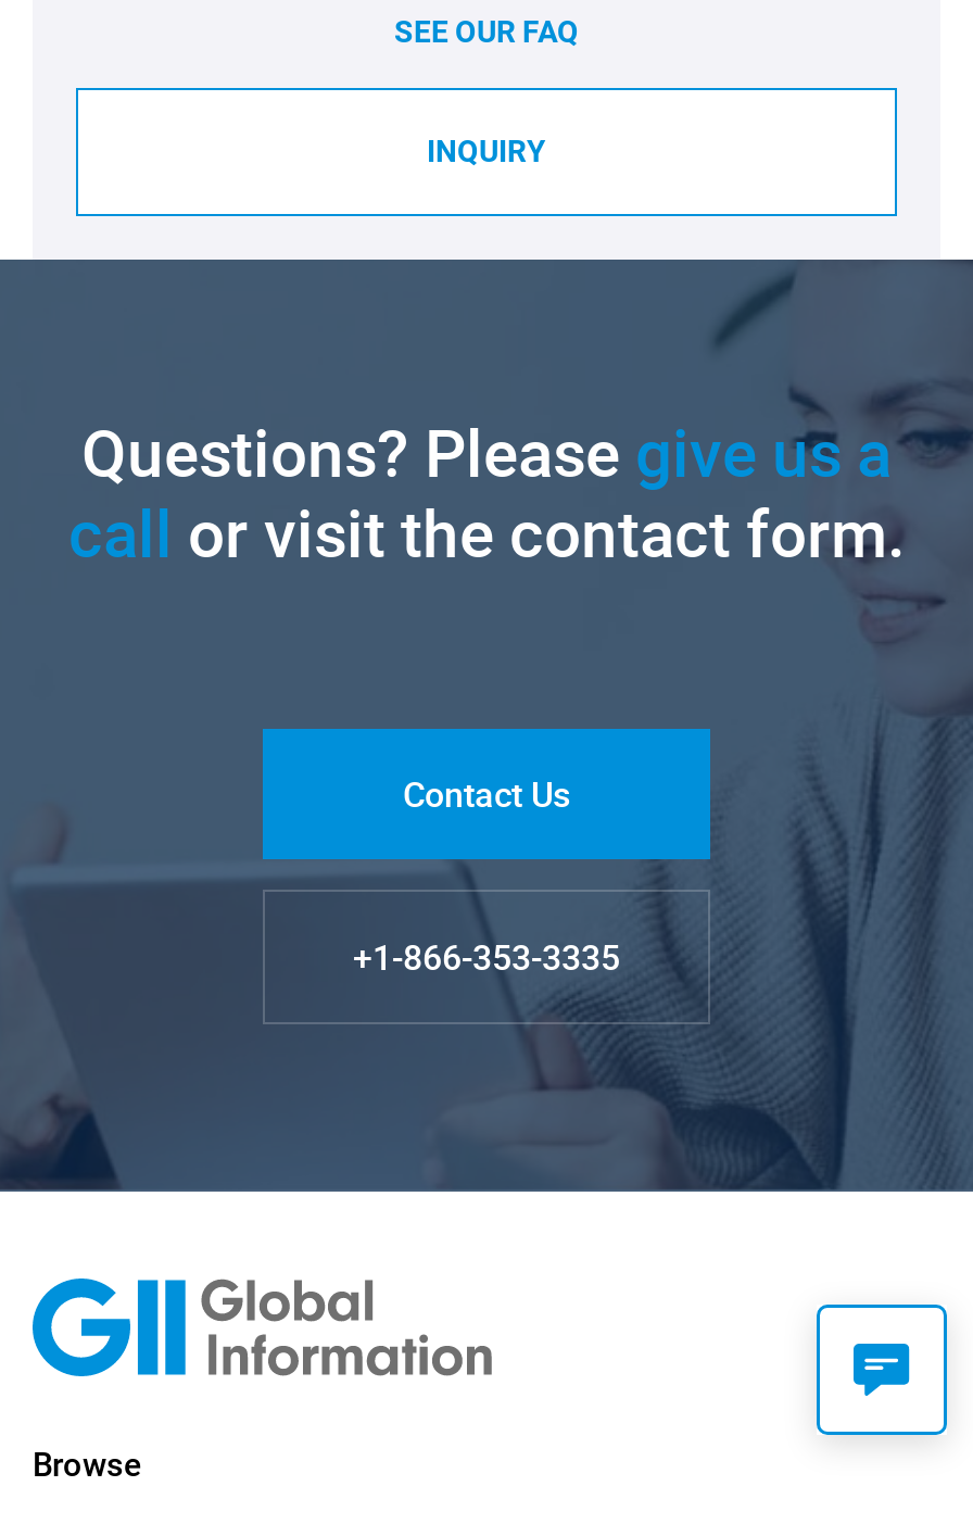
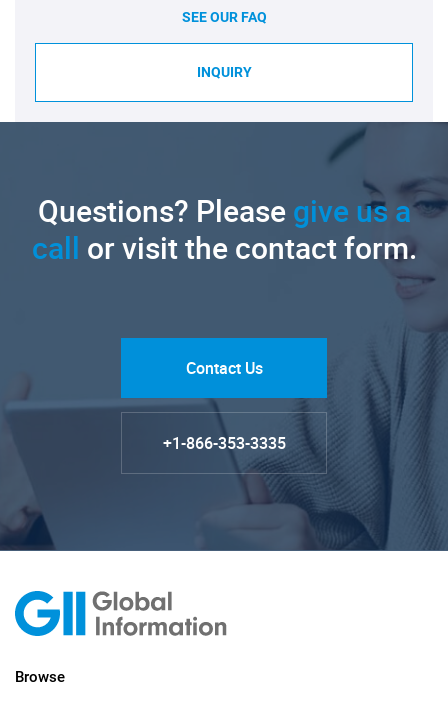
- [image]
